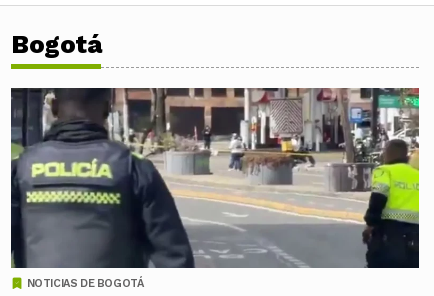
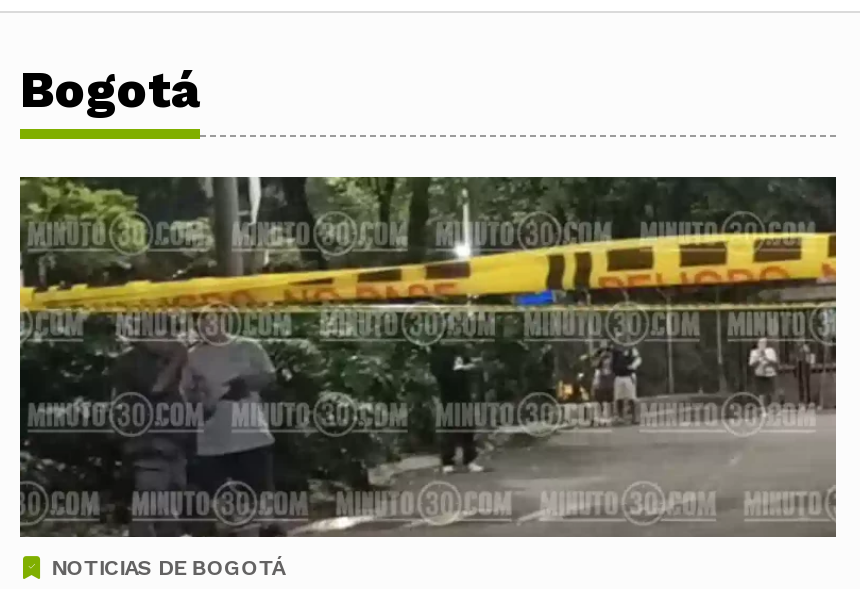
- [image]
+ [image]
